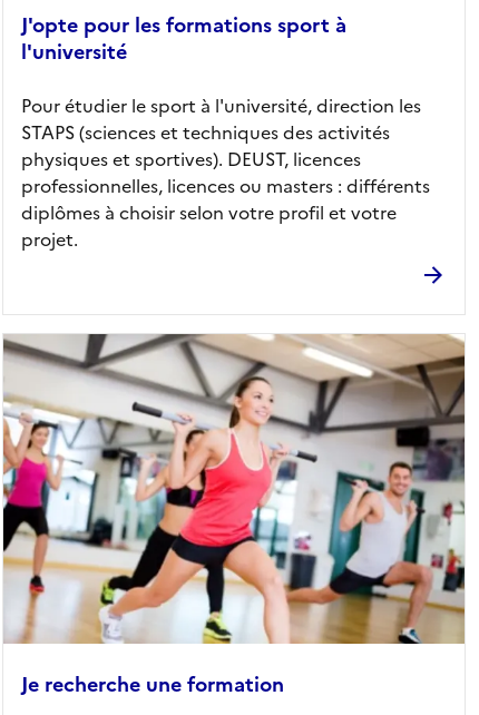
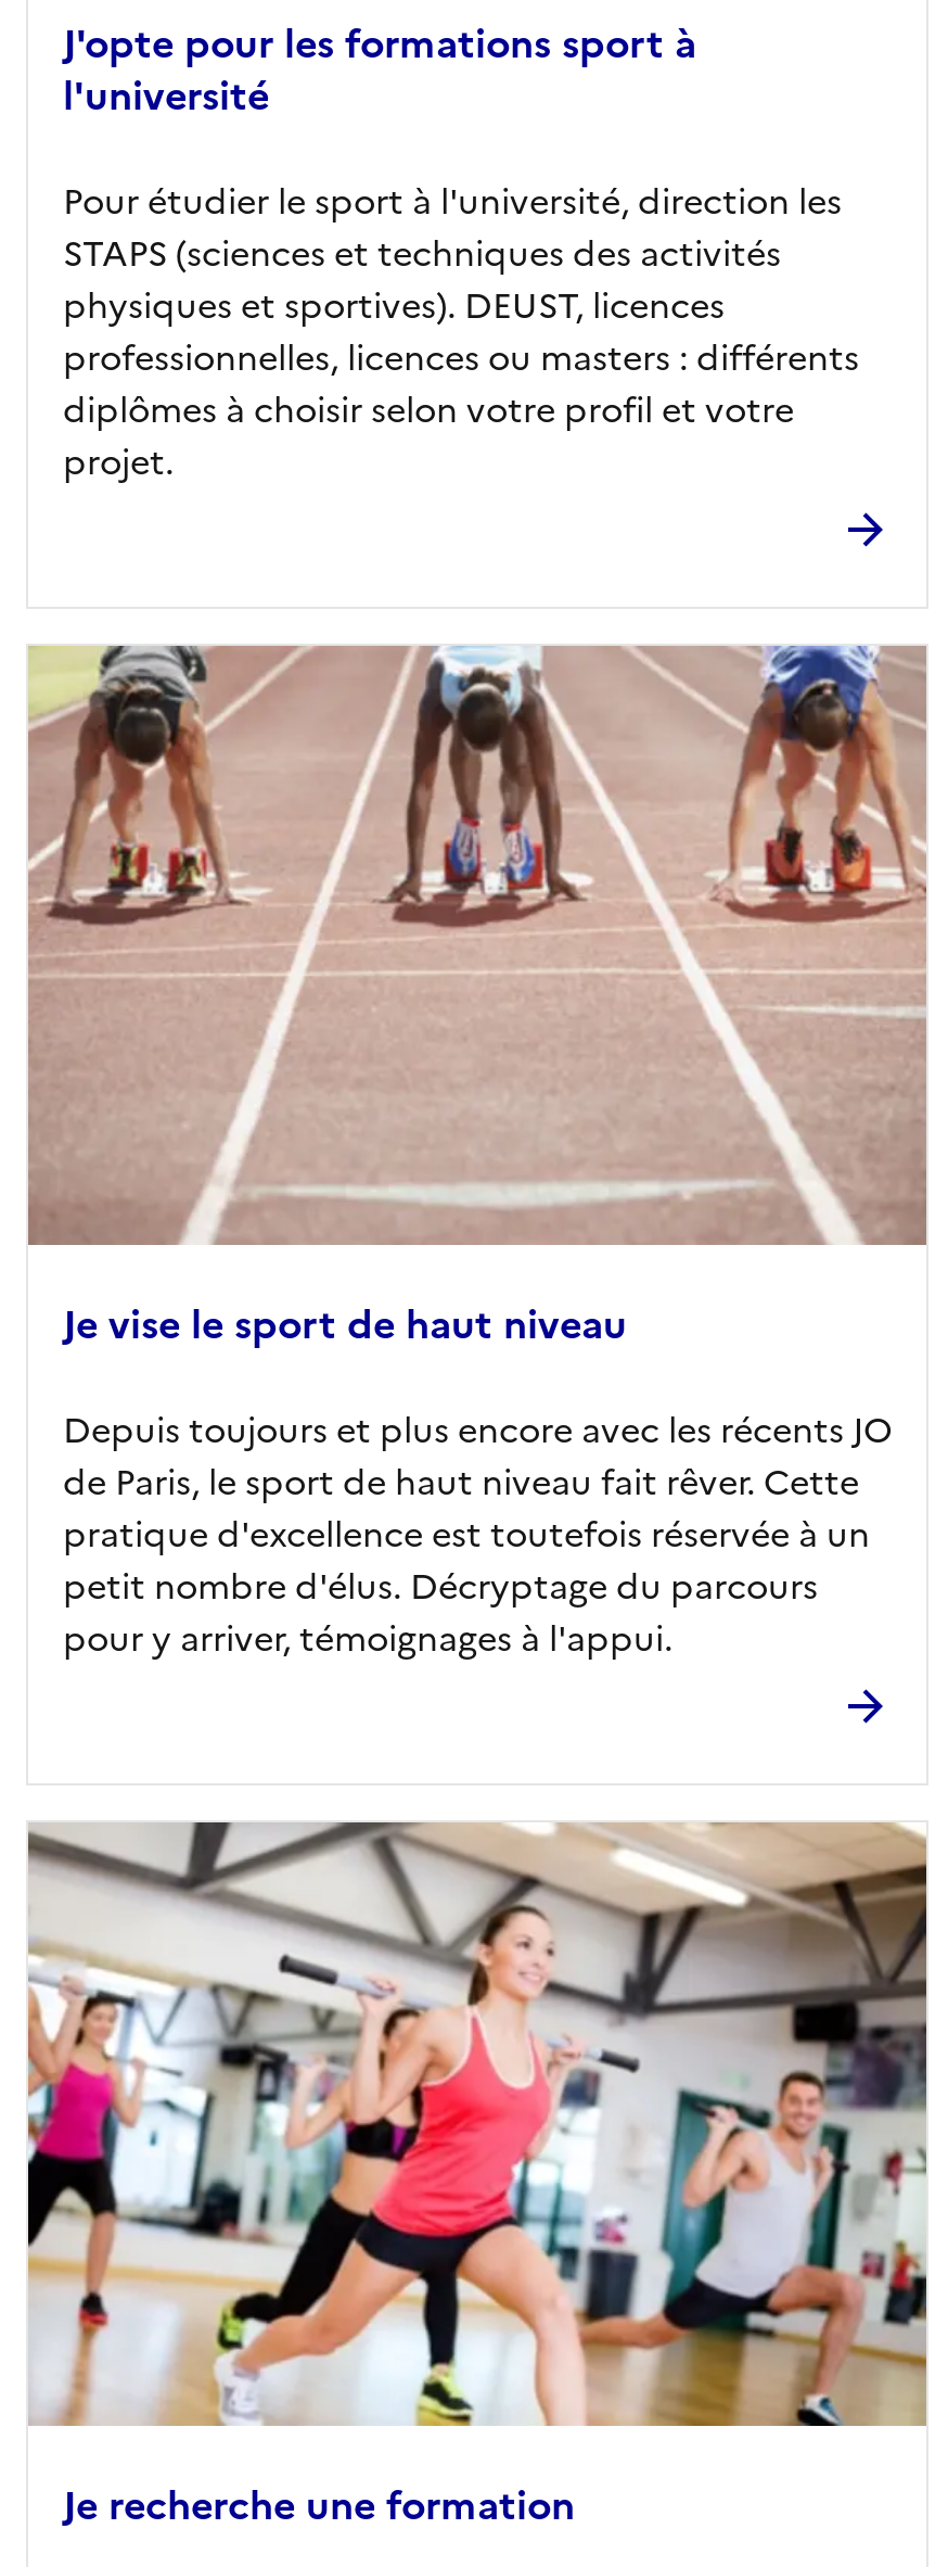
+ [image]
+ Je vise le sport de haut niveau
+ Depuis toujours et plus encore avec les récents JO
+ de Paris, le sport de haut niveau fait rêver. Cette
+ pratique d'excellence est toutefois réservée à un
+ petit nombre d'élus. Décryptage du parcours
+ pour y arriver, témoignages à l'appui.
